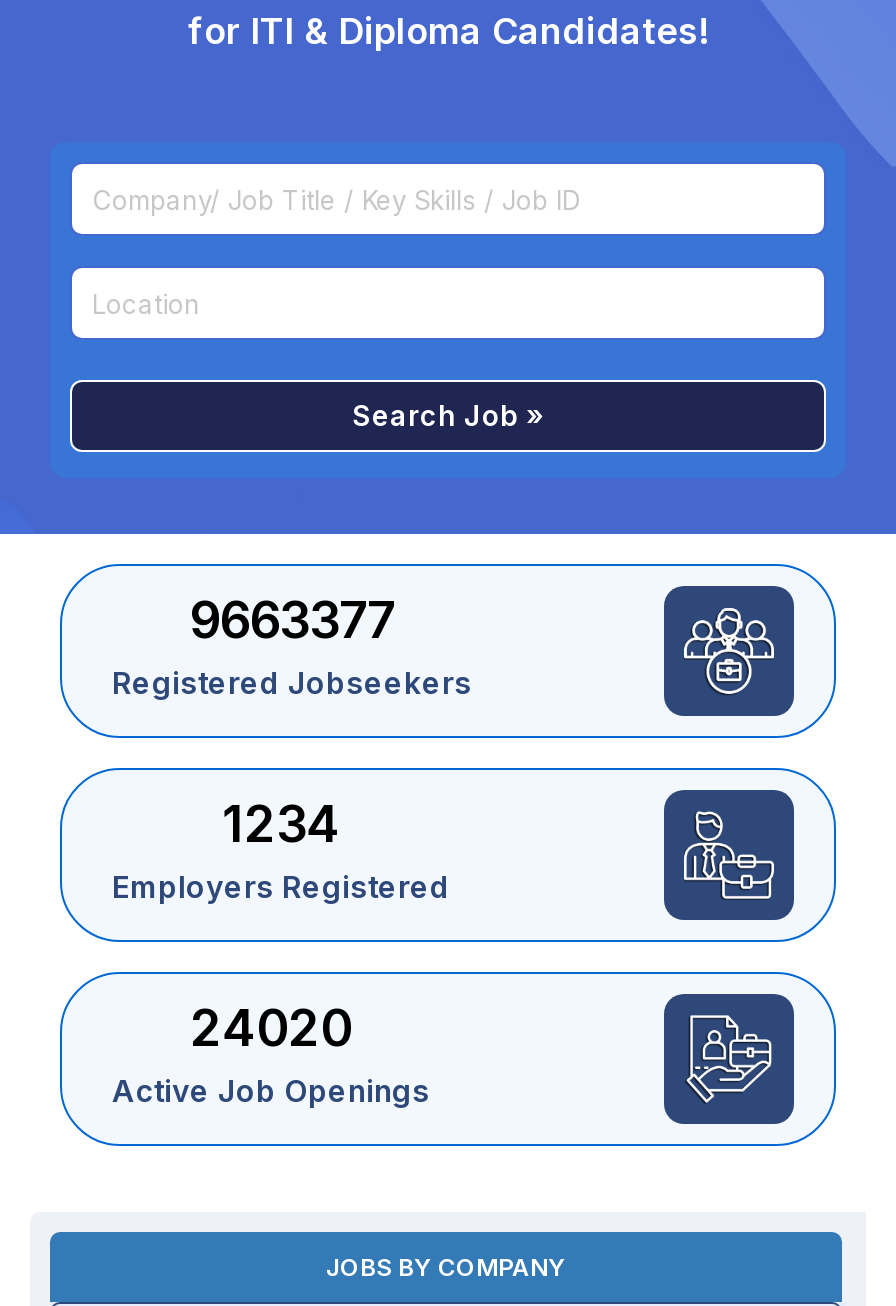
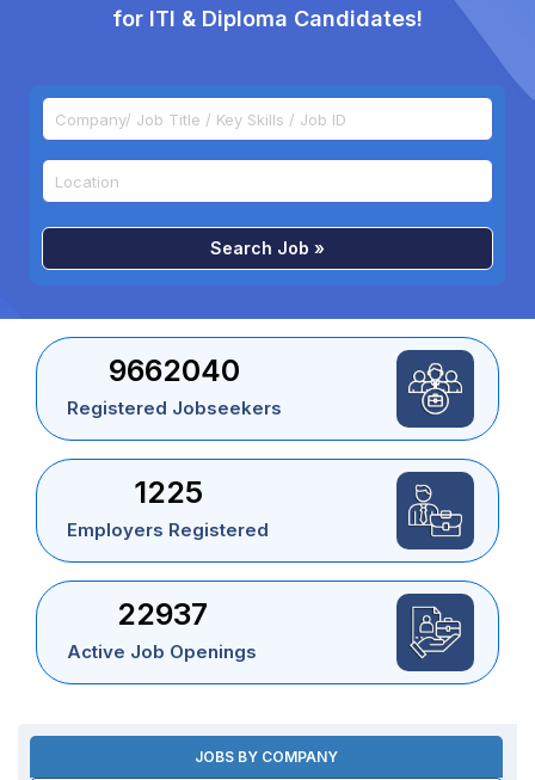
- 9663377
+ 9662040

- 1234
+ 1225

- 24020
+ 22937
